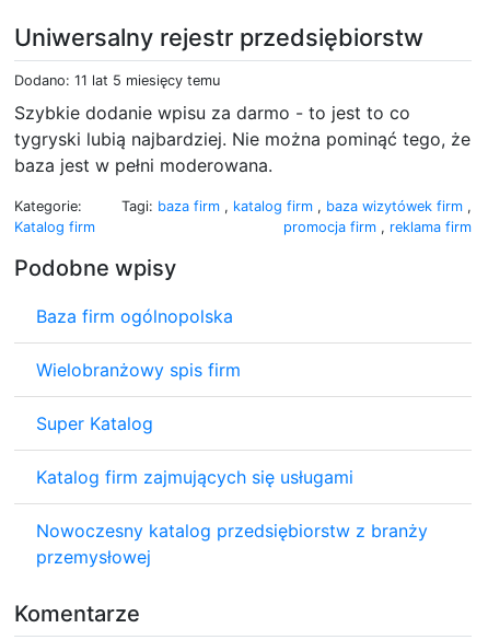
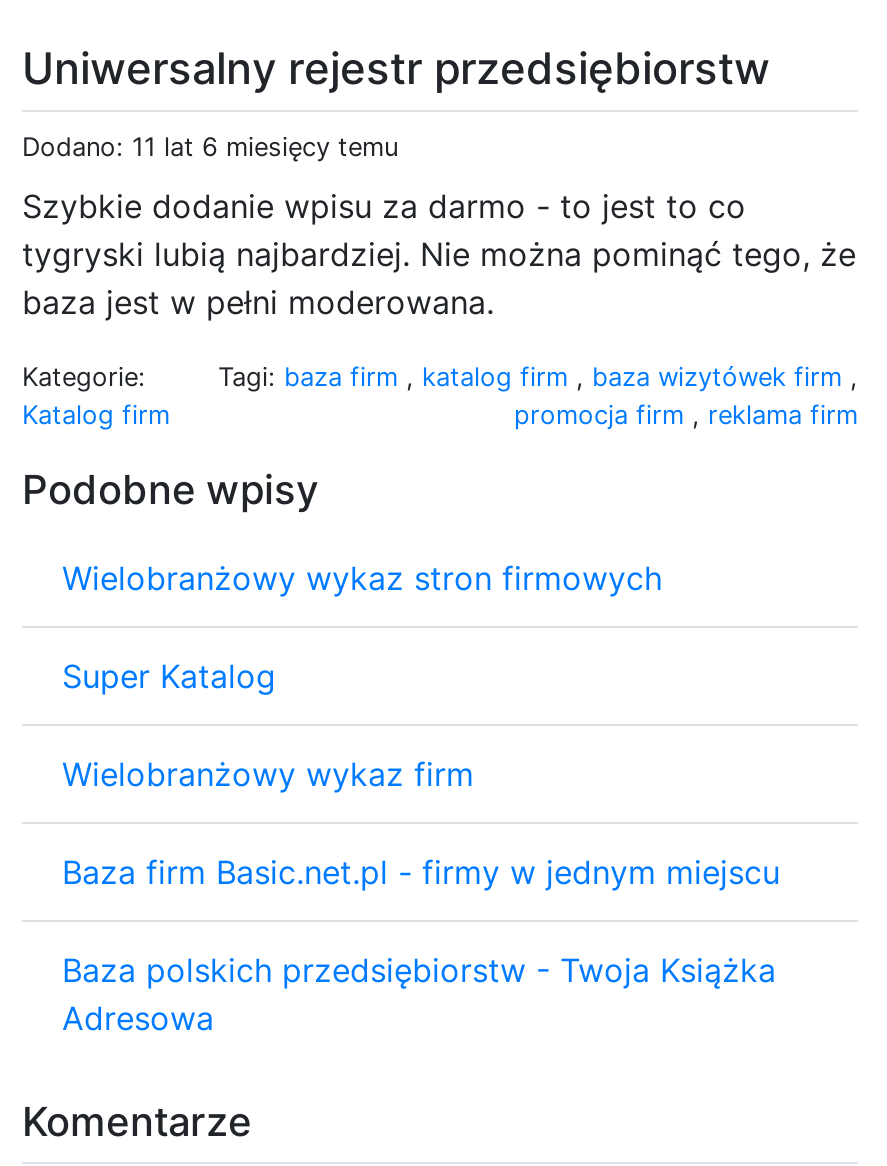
- Dodano: 11 lat 5 miesięcy temu
+ Dodano: 11 lat 6 miesięcy temu

- Baza firm ogólnopolska
- Wielobranżowy spis firm
+ Wielobranżowy wykaz stron firmowych

moved up: Super Katalog

- Katalog firm zajmujących się usługami
- Nowoczesny katalog przedsiębiorstw z branży
- przemysłowej
+ Wielobranżowy wykaz firm
+ Baza firm Basic.net.pl - firmy w jednym miejscu
+ Baza polskich przedsiębiorstw - Twoja Książka
+ Adresowa
